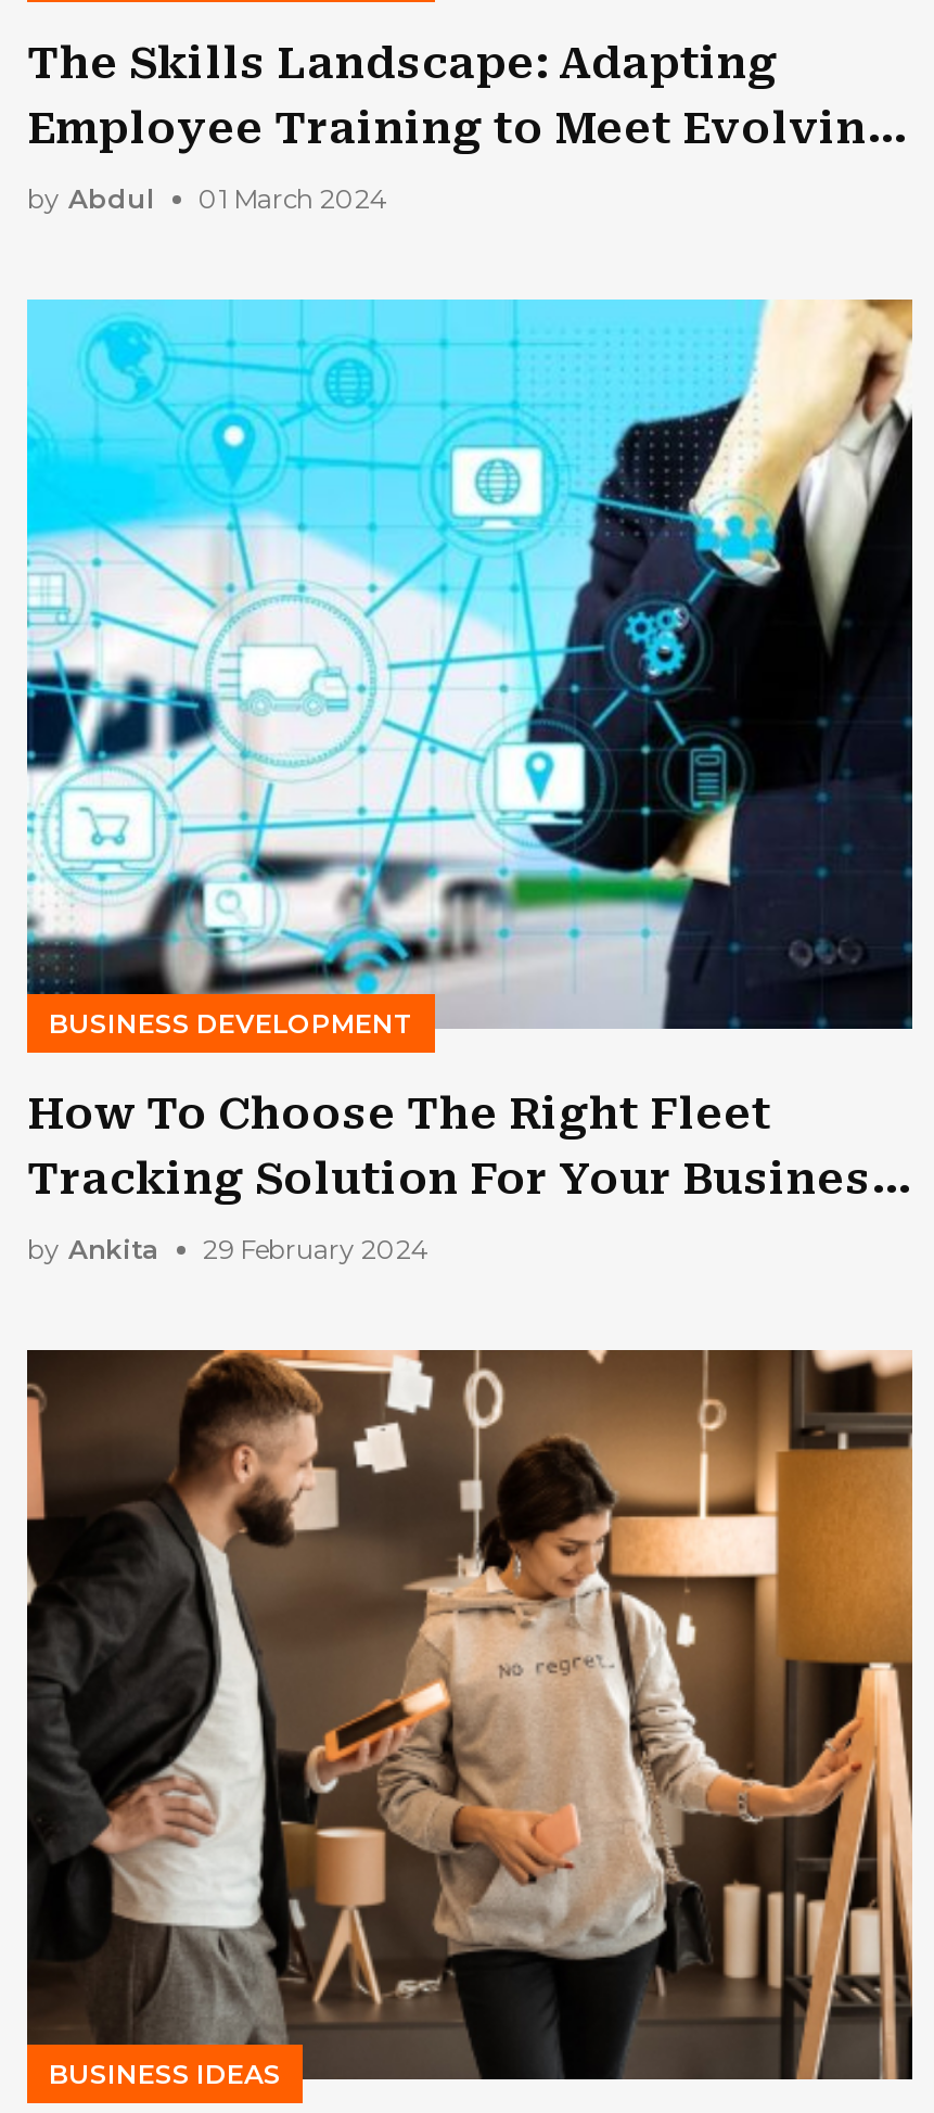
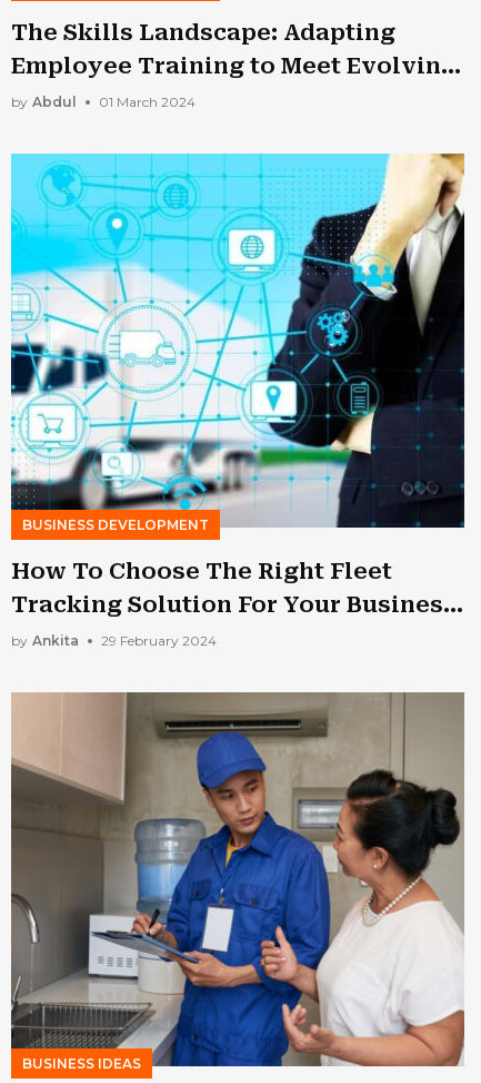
- [image]
+ [image]
